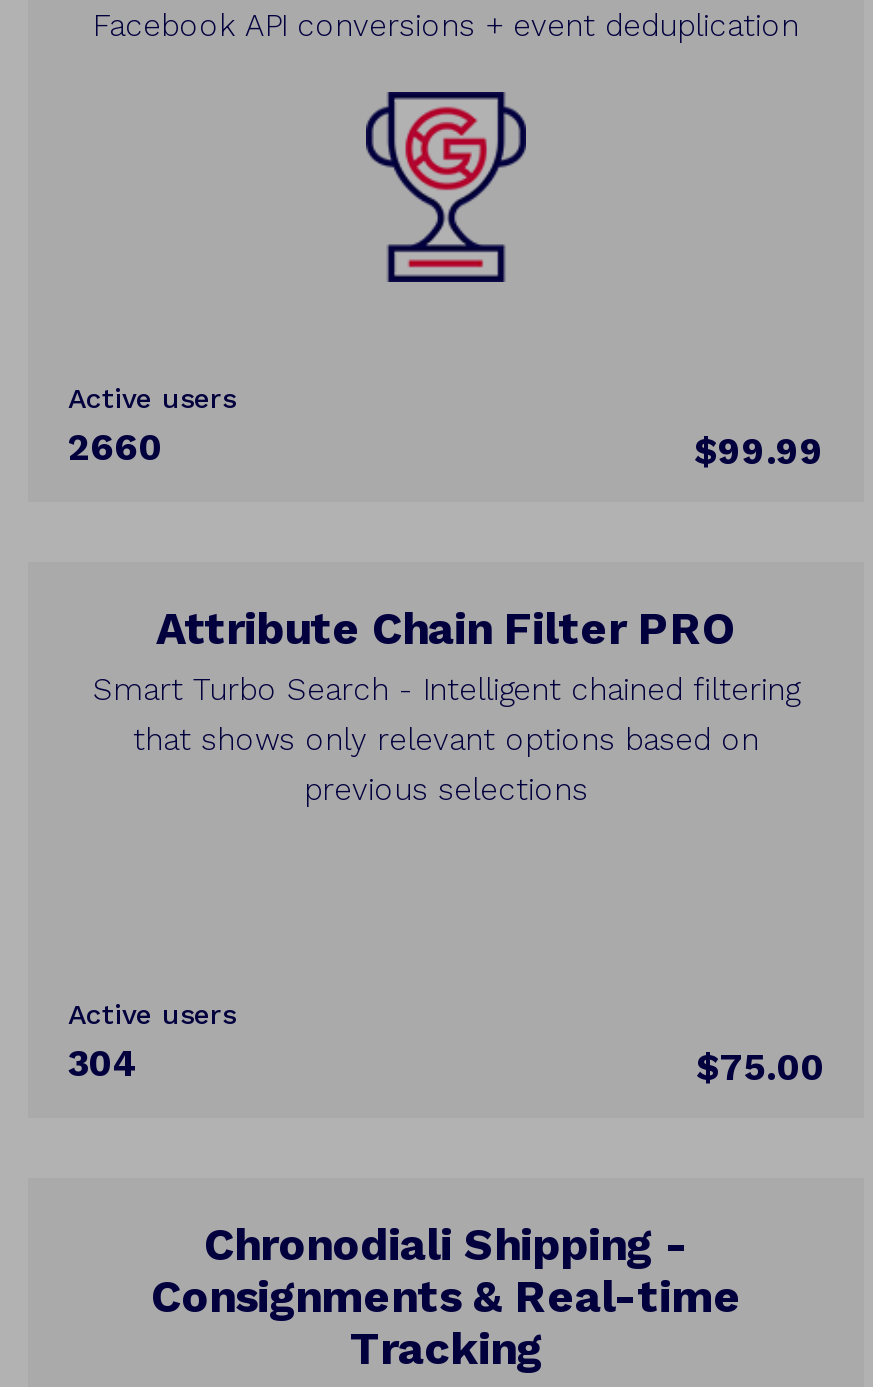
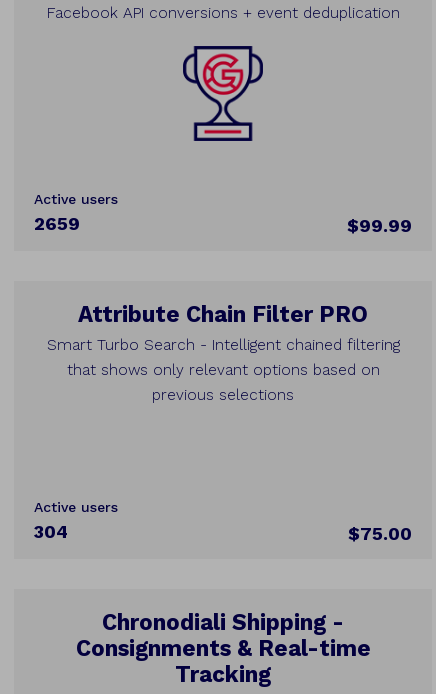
- 2660
+ 2659
